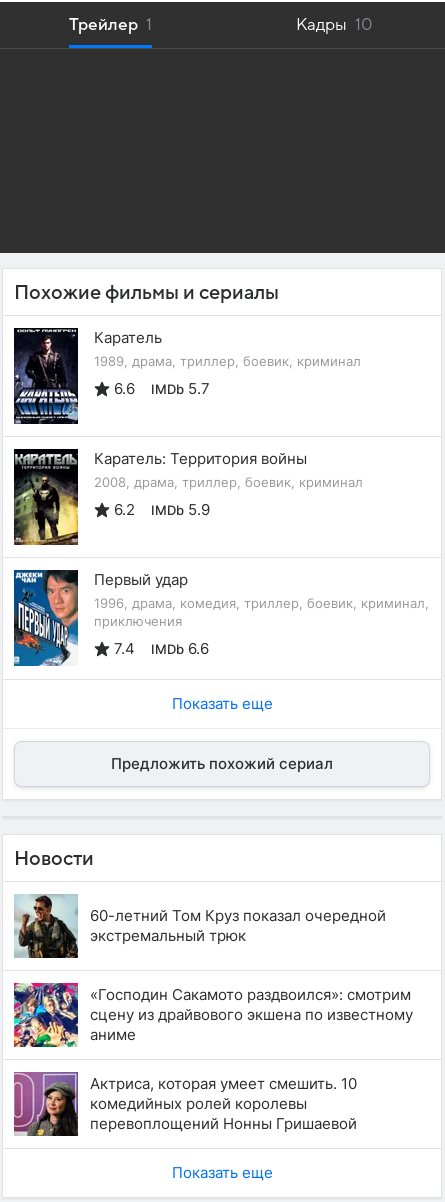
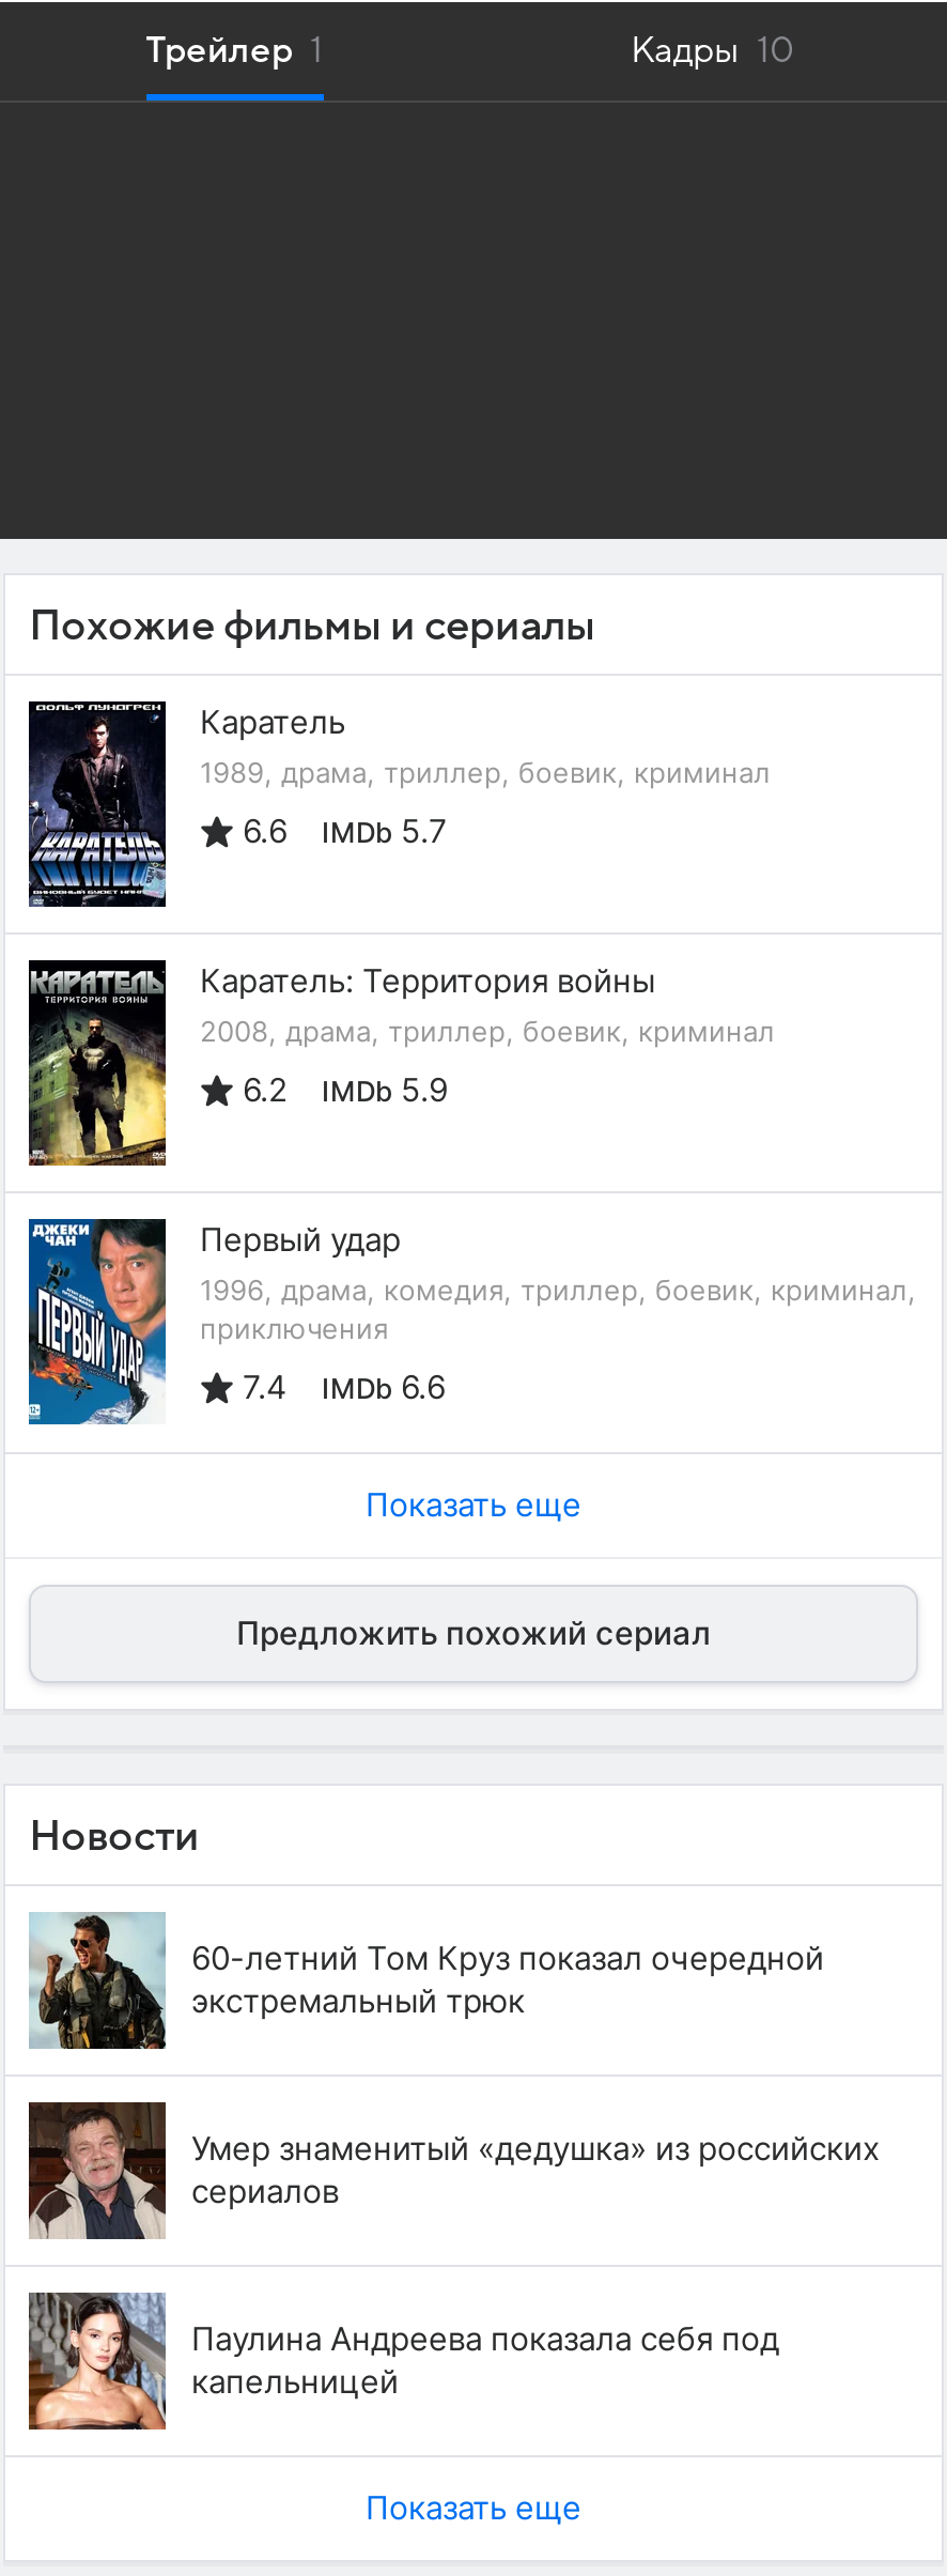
- [image]
- «Господин Сакамото раздвоился»: смотрим
- сцену из драйвового экшена по известному
- аниме
+ [image]
+ Умер знаменитый «дедушка» из российских
+ сериалов

- [image]
- Актриса, которая умеет смешить. 10
- комедийных ролей королевы
- перевоплощений Нонны Гришаевой
+ [image]
+ Паулина Андреева показала себя под
+ капельницей
